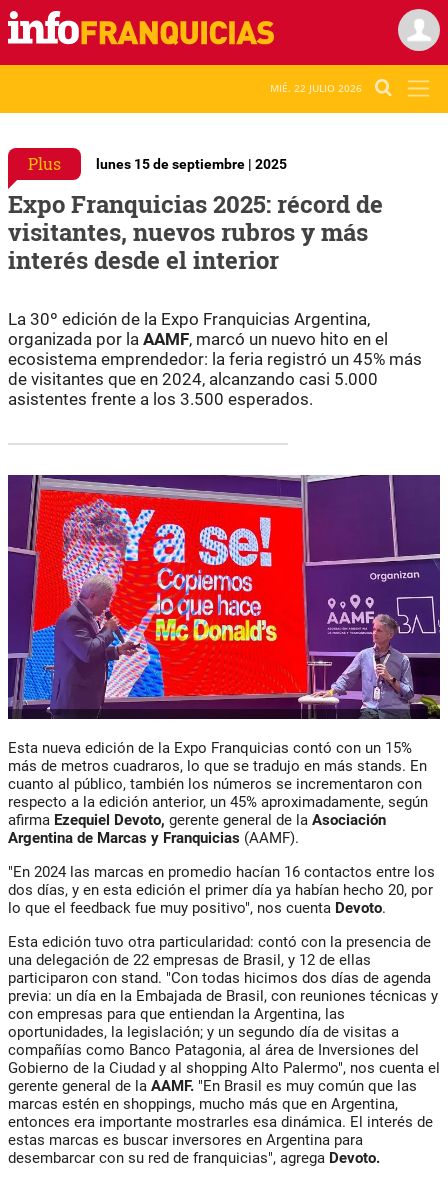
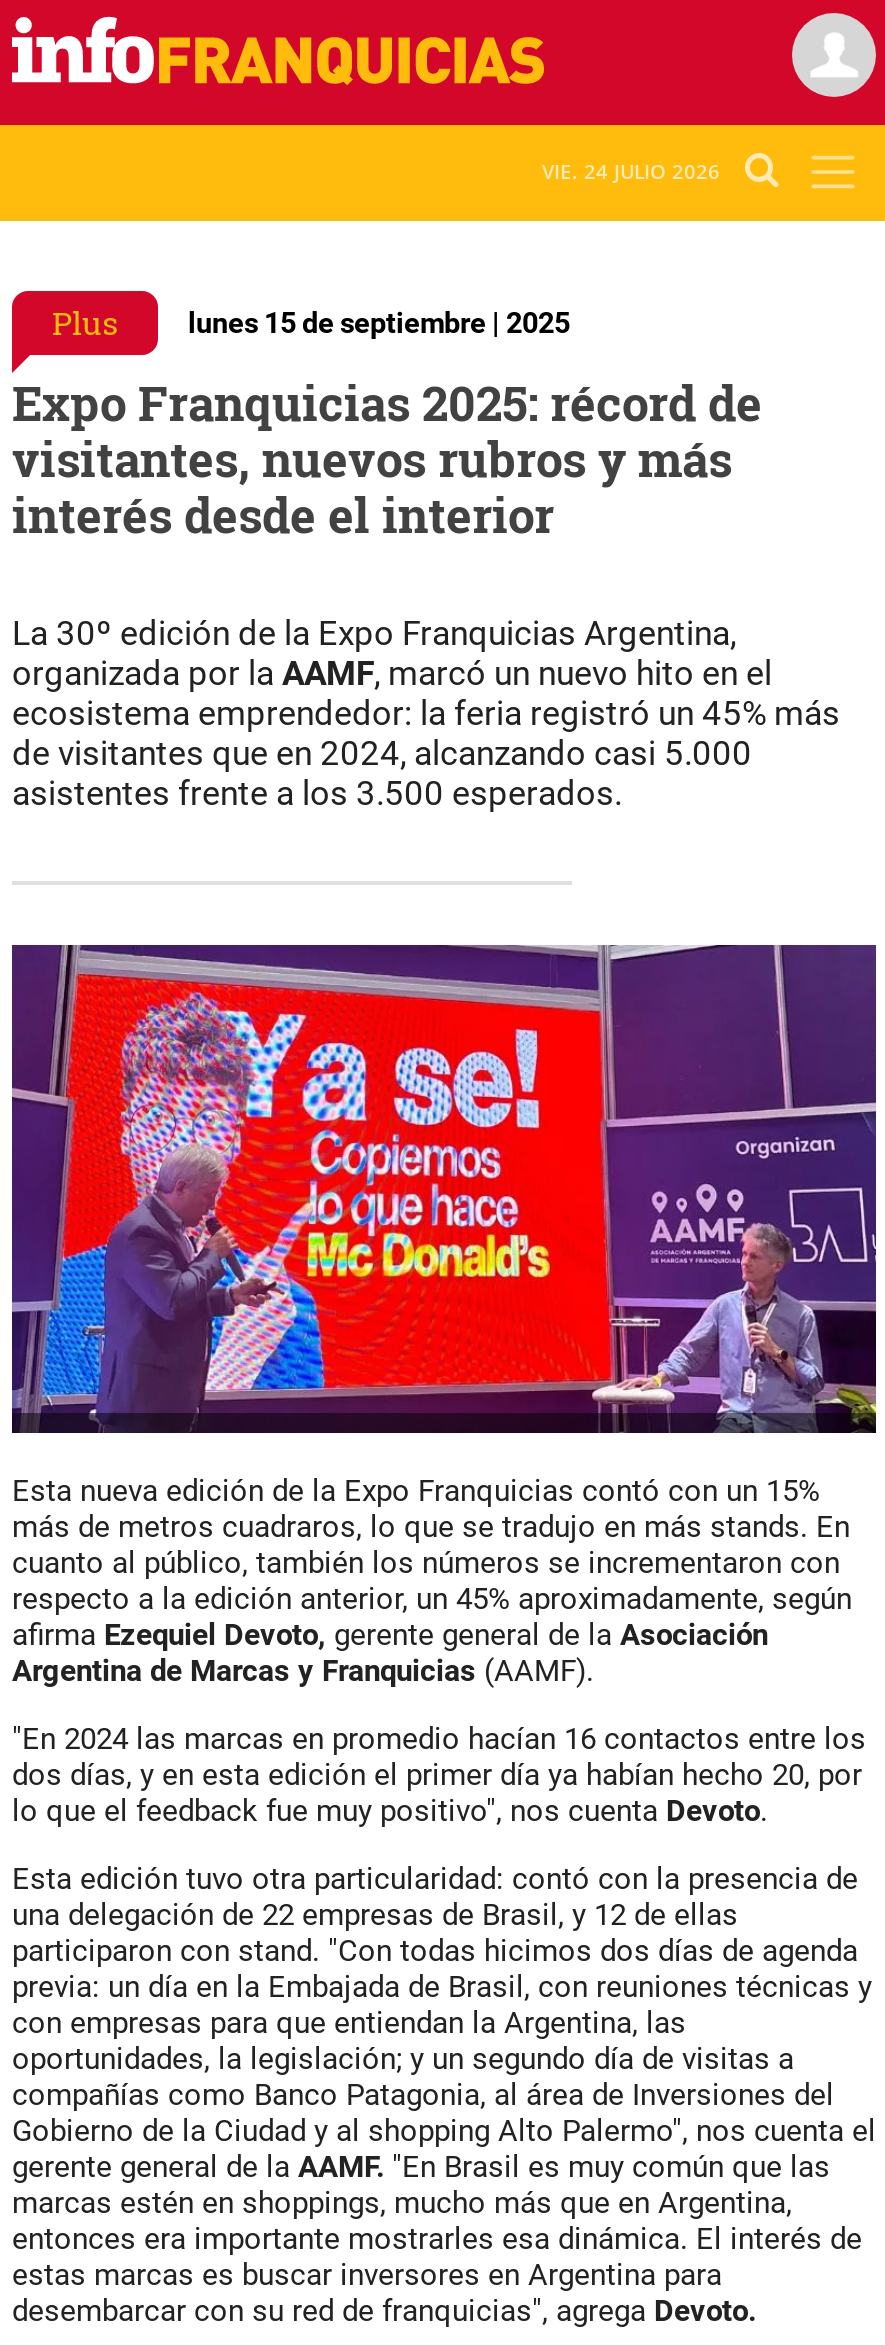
- MIÉ. 22 JULIO 2026
+ VIE. 24 JULIO 2026
